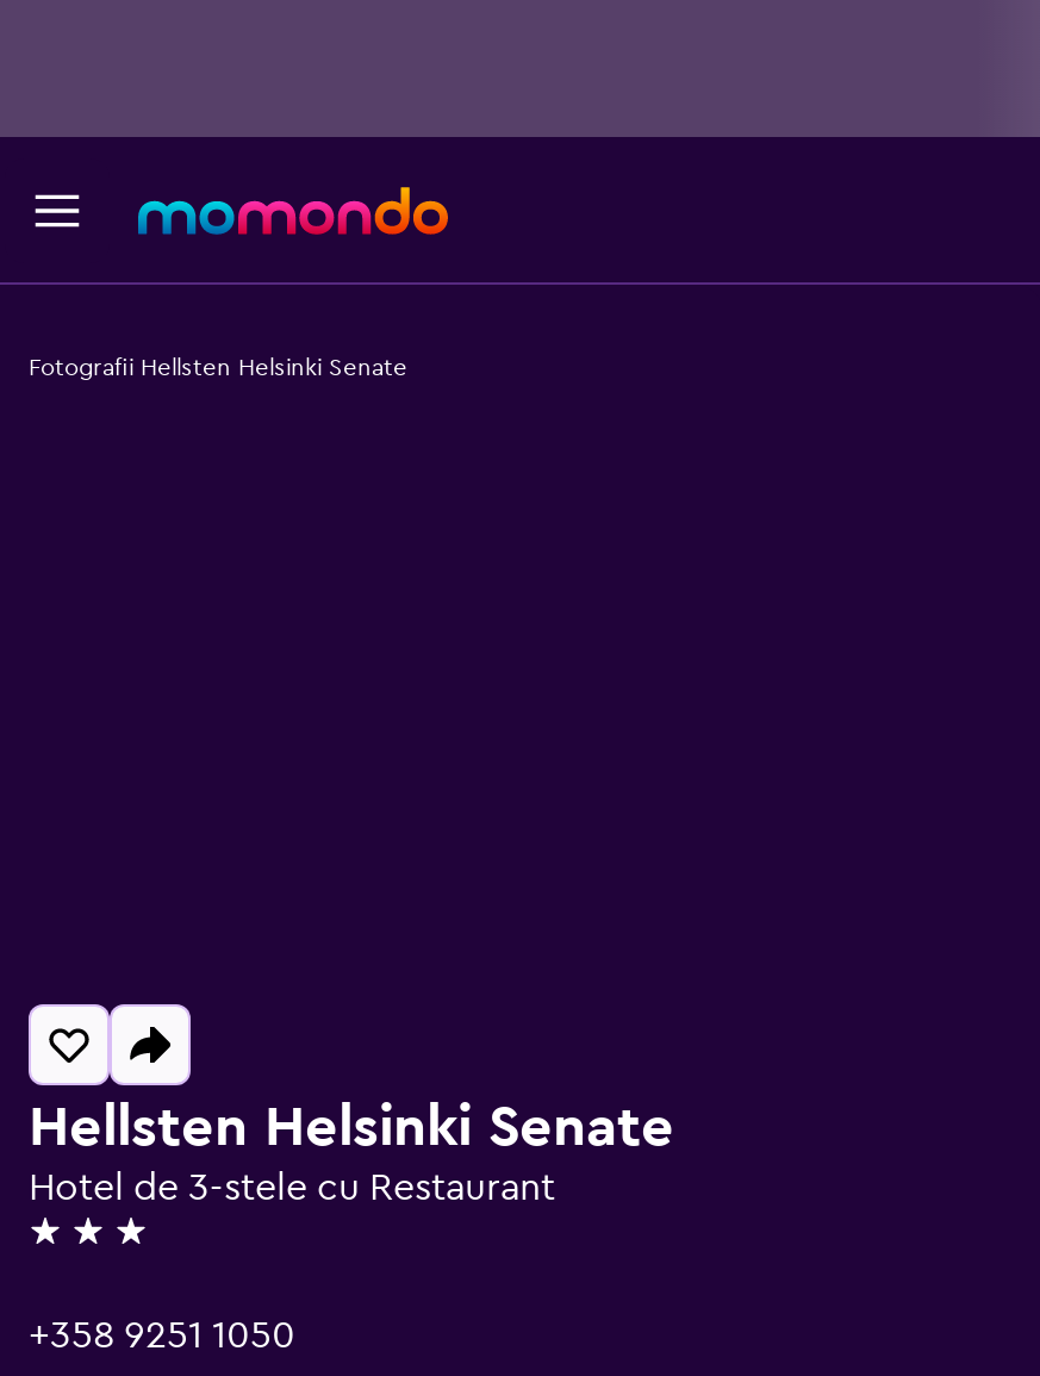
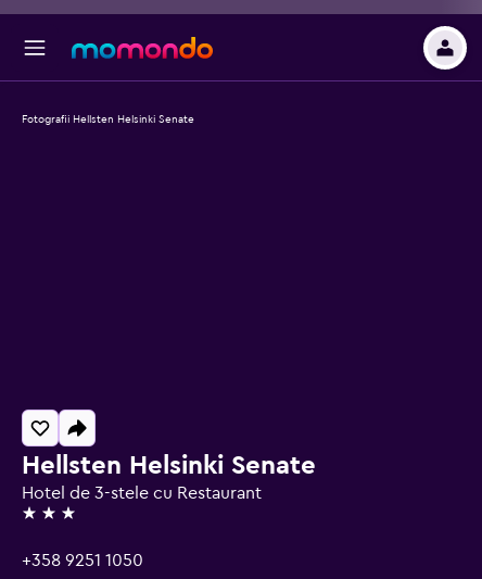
+ [image]
